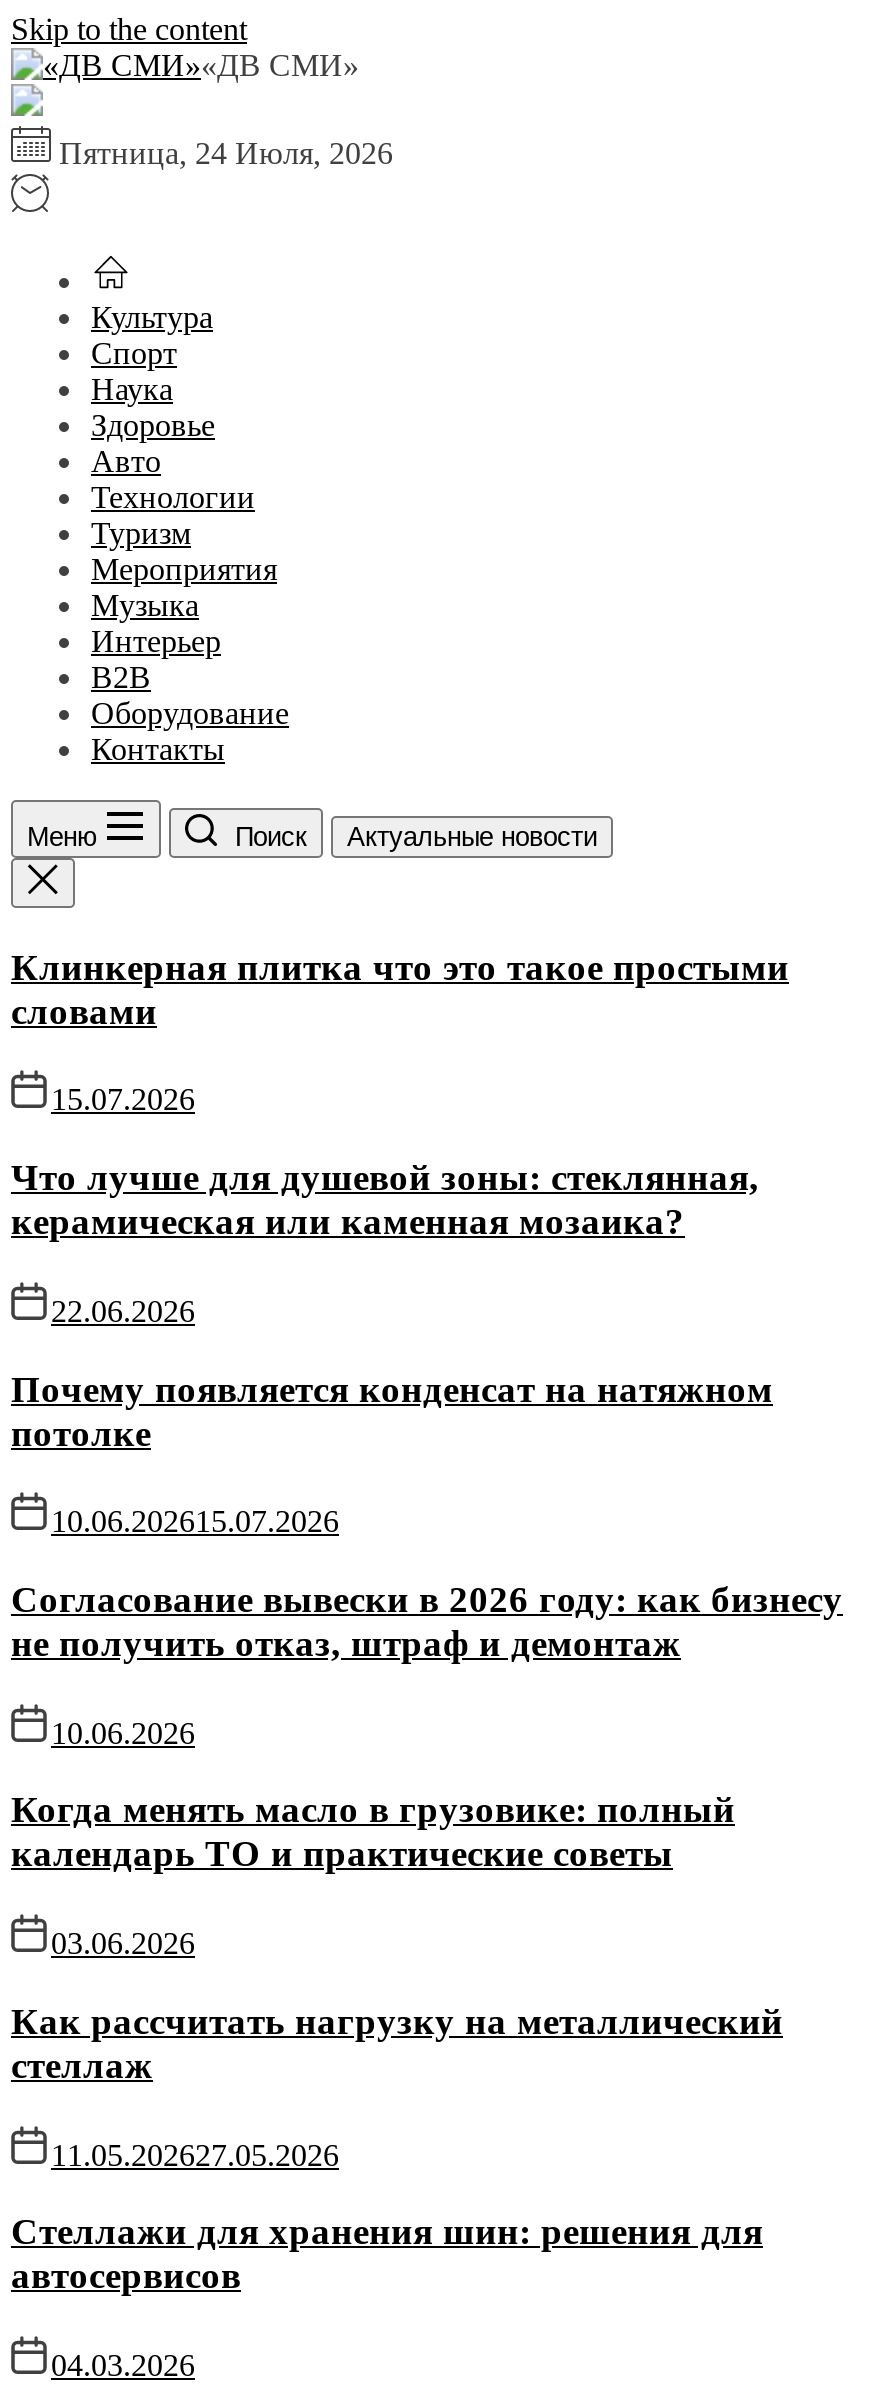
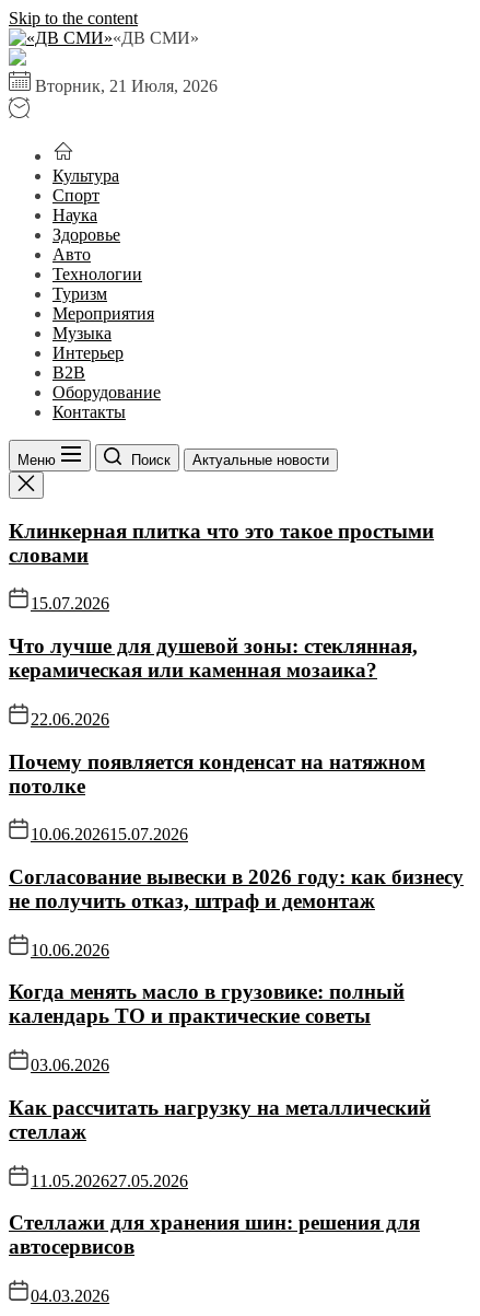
- Пятница, 24 Июля, 2026
+ Вторник, 21 Июля, 2026
